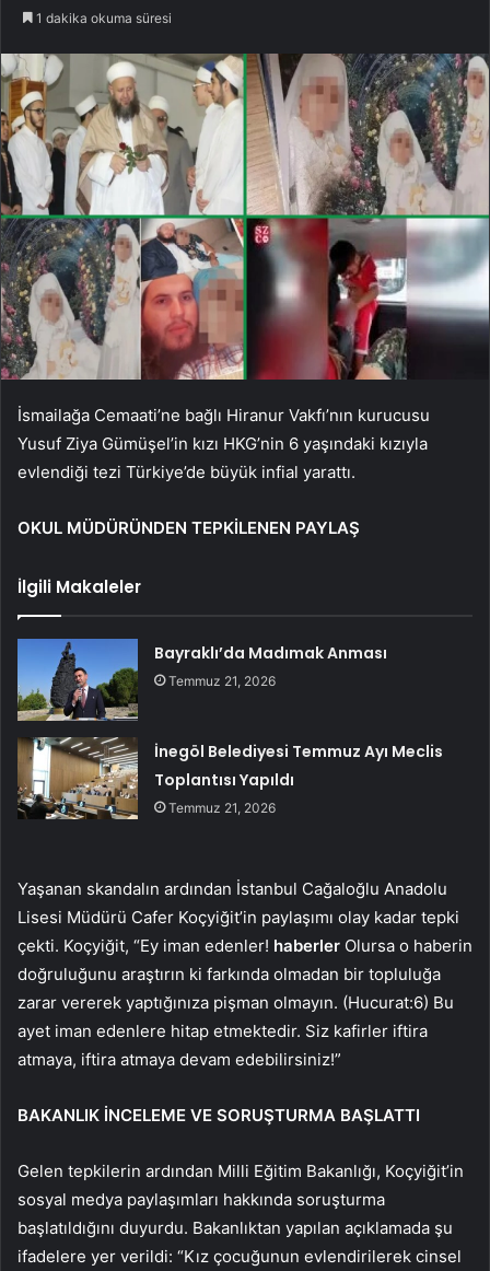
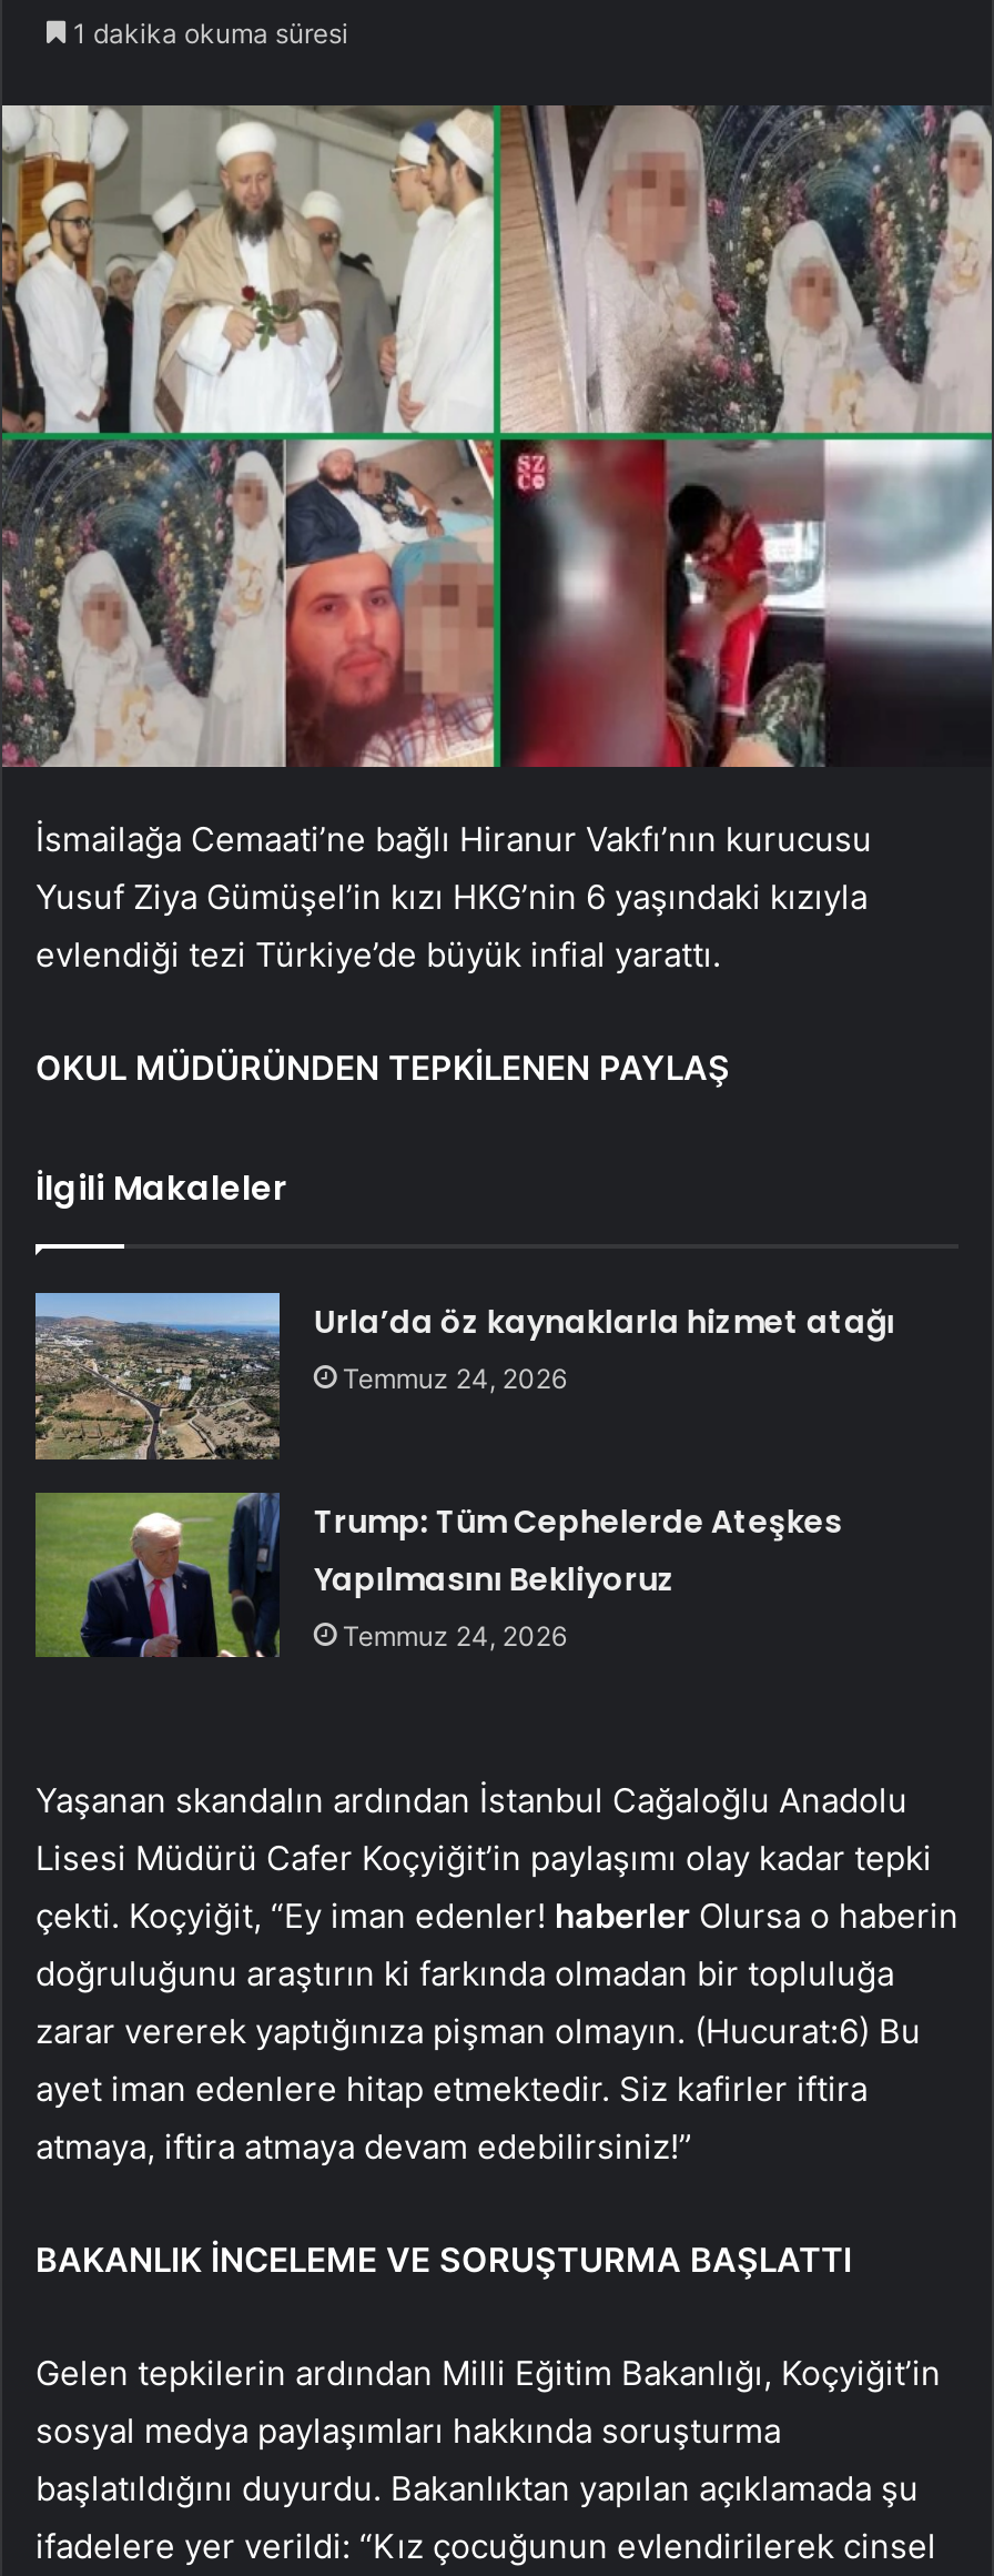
- [image]
- Bayraklı’da Madımak Anması
- Temmuz 21, 2026
+ [image]
+ Urla’da öz kaynaklarla hizmet atağı
+ Temmuz 24, 2026

- [image]
- İnegöl Belediyesi Temmuz Ayı Meclis
- Toplantısı Yapıldı
- Temmuz 21, 2026
+ [image]
+ Trump: Tüm Cephelerde Ateşkes
+ Yapılmasını Bekliyoruz
+ Temmuz 24, 2026
